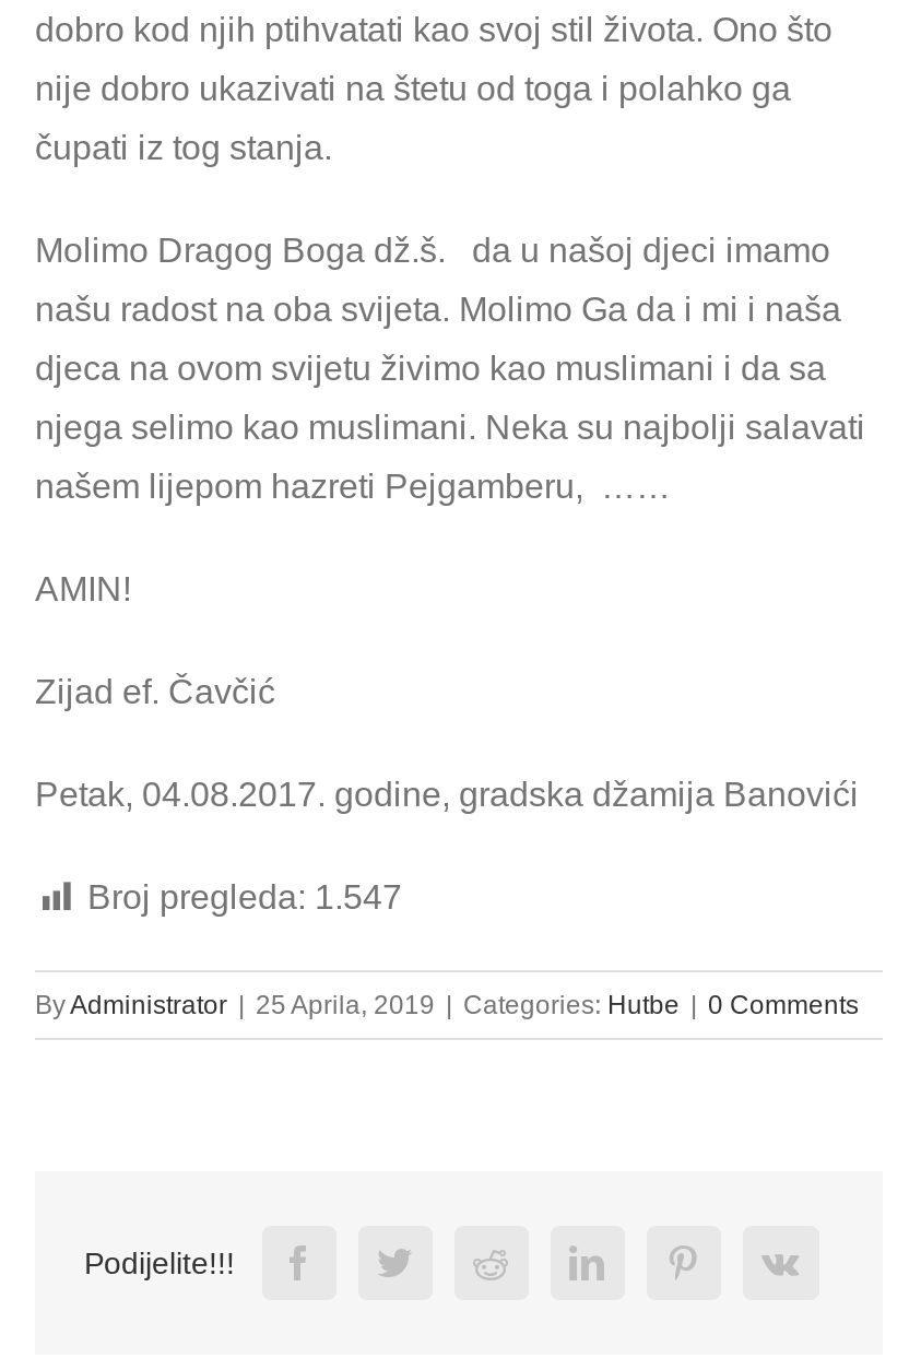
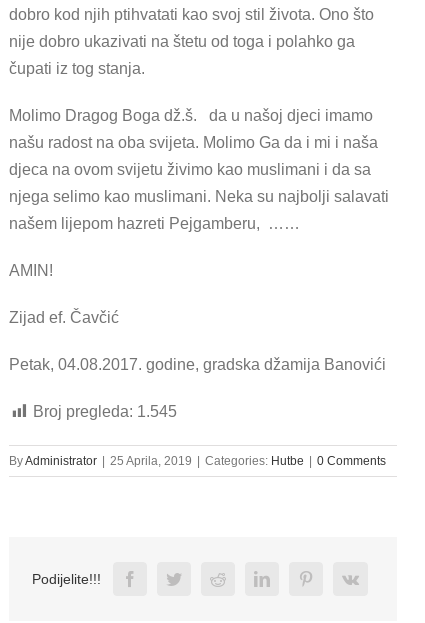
- Broj pregleda: 1.547
+ Broj pregleda: 1.545
